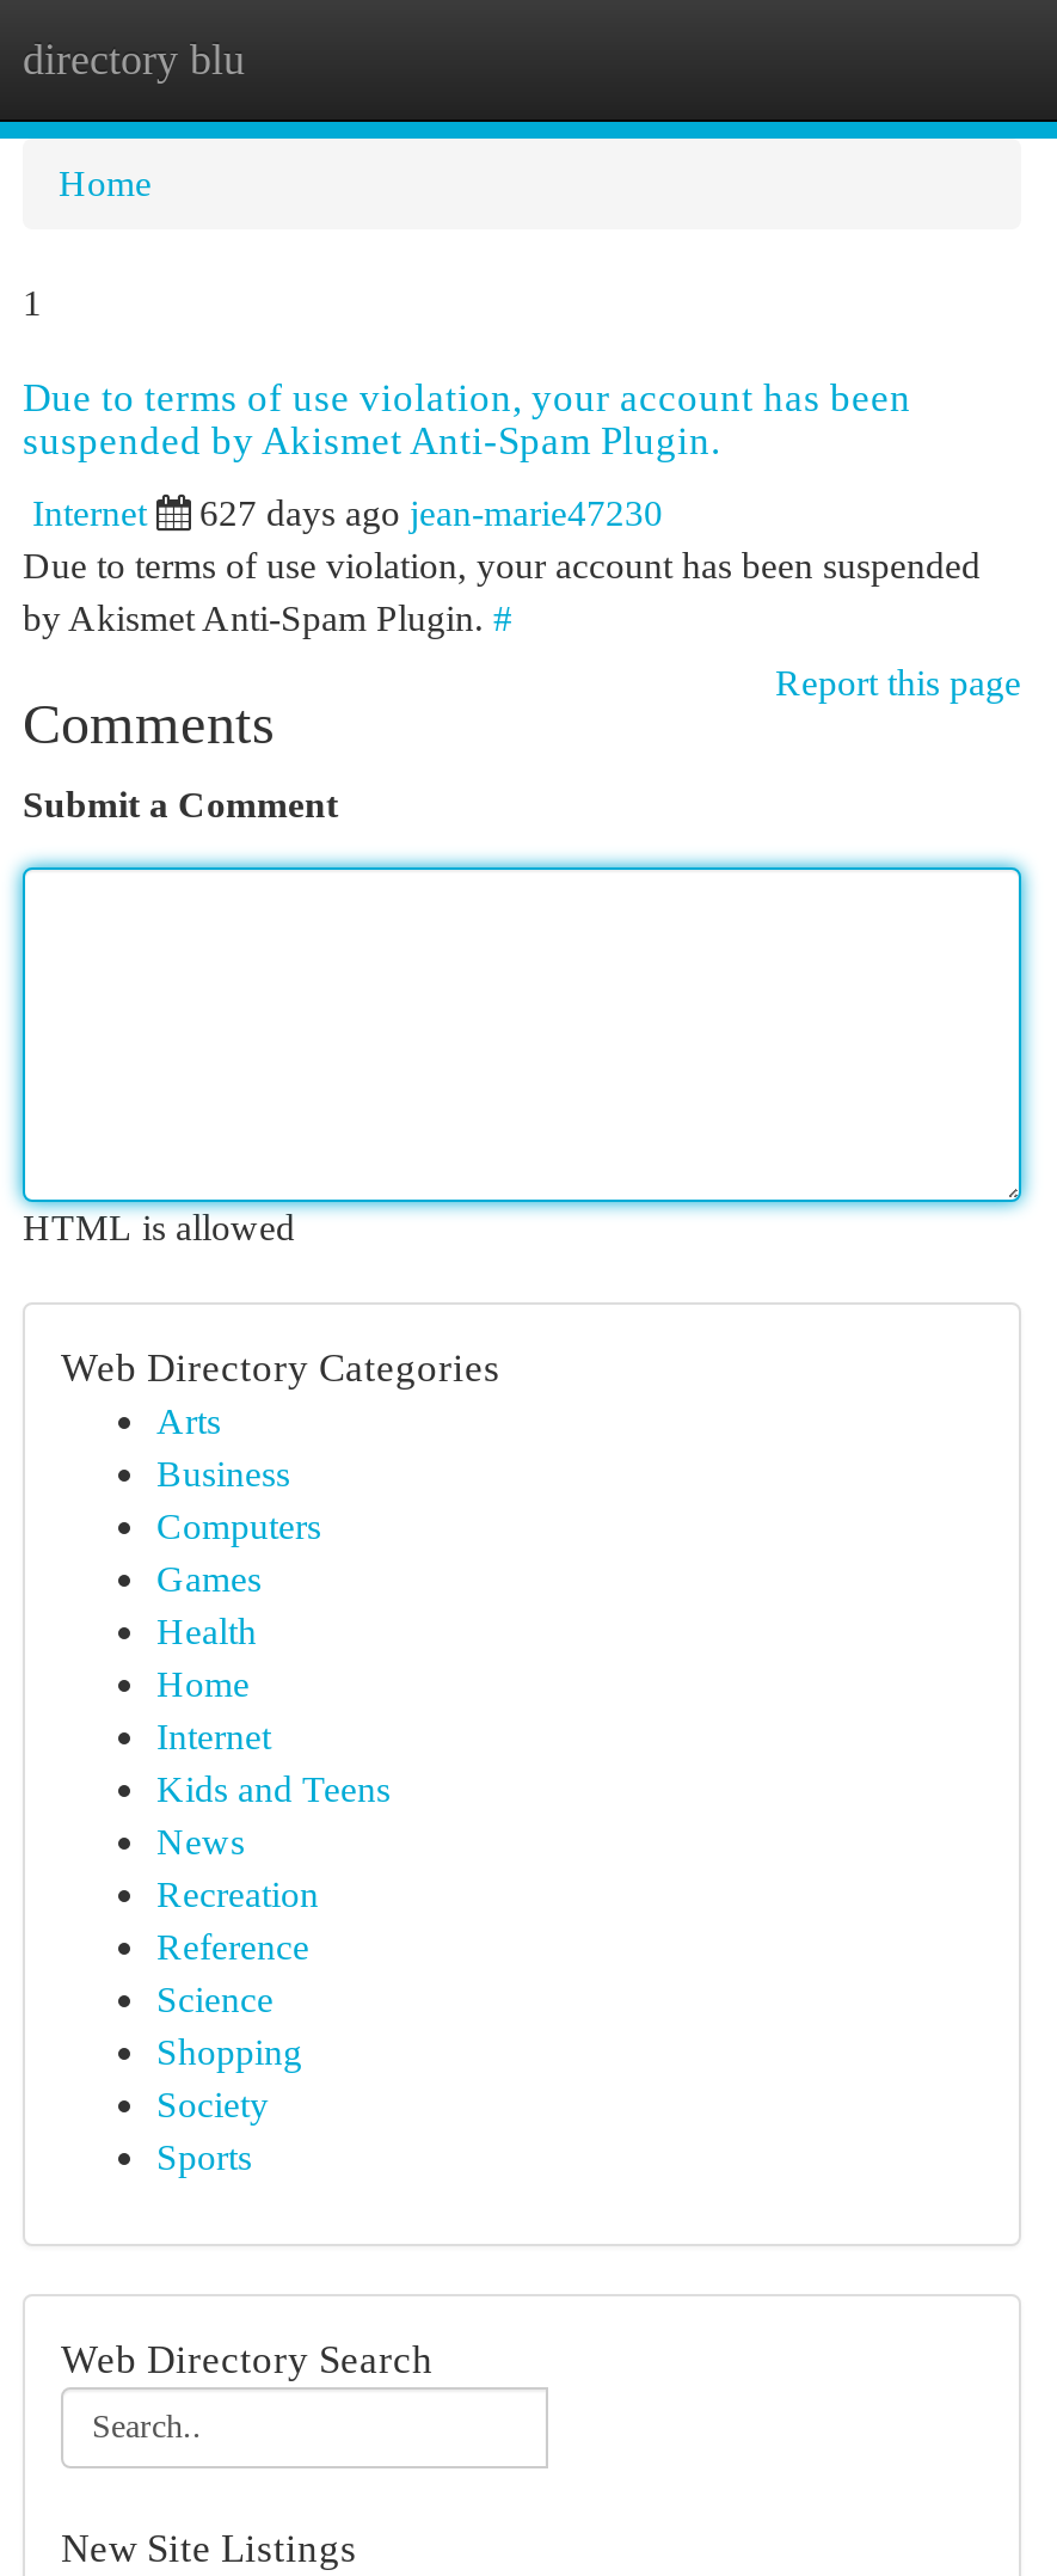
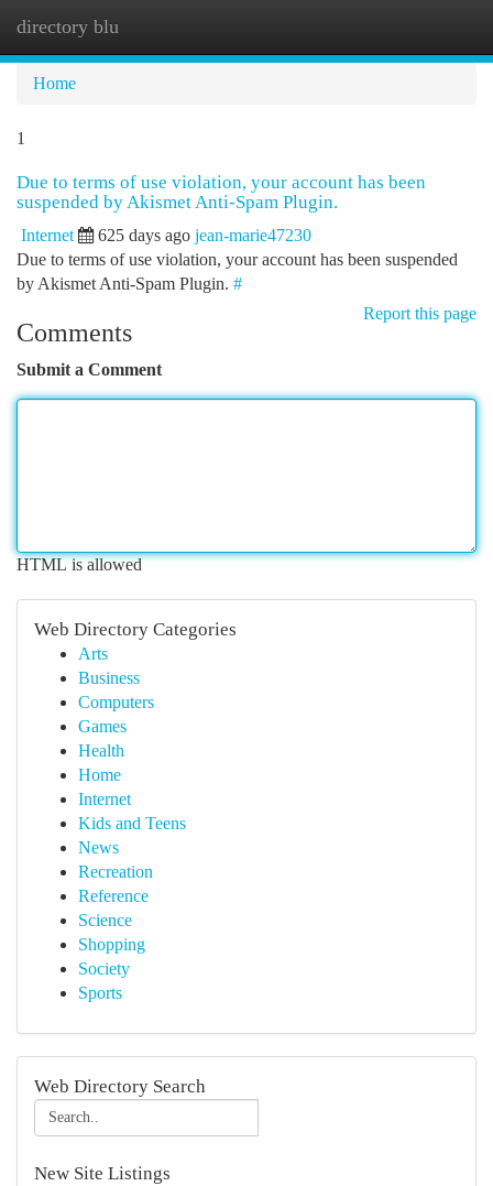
- 627 days ago jean-marie47230
+ 625 days ago jean-marie47230
